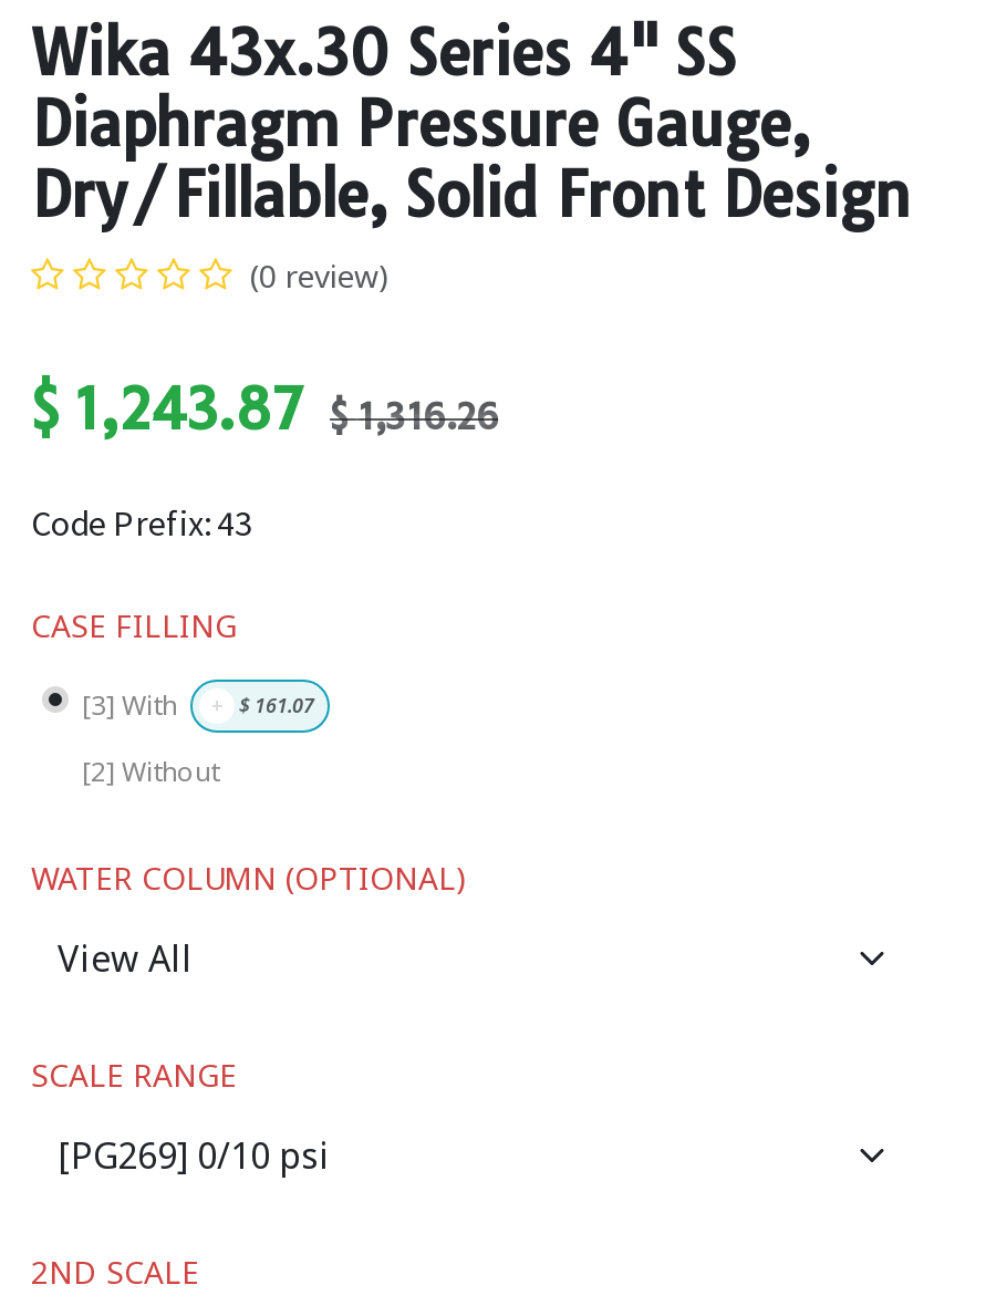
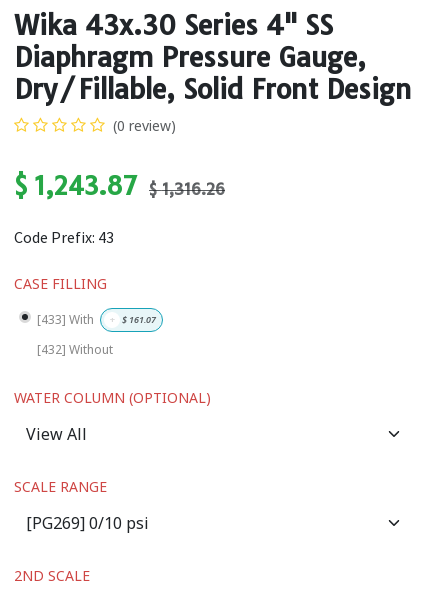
- [3] With + $161.07
+ [433] With + $161.07

- [2] Without
+ [432] Without
